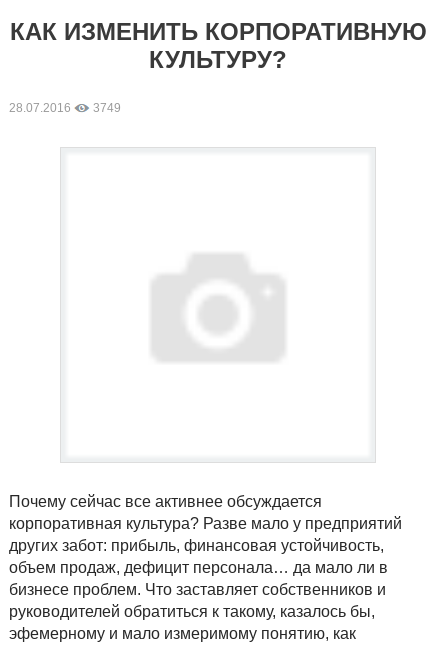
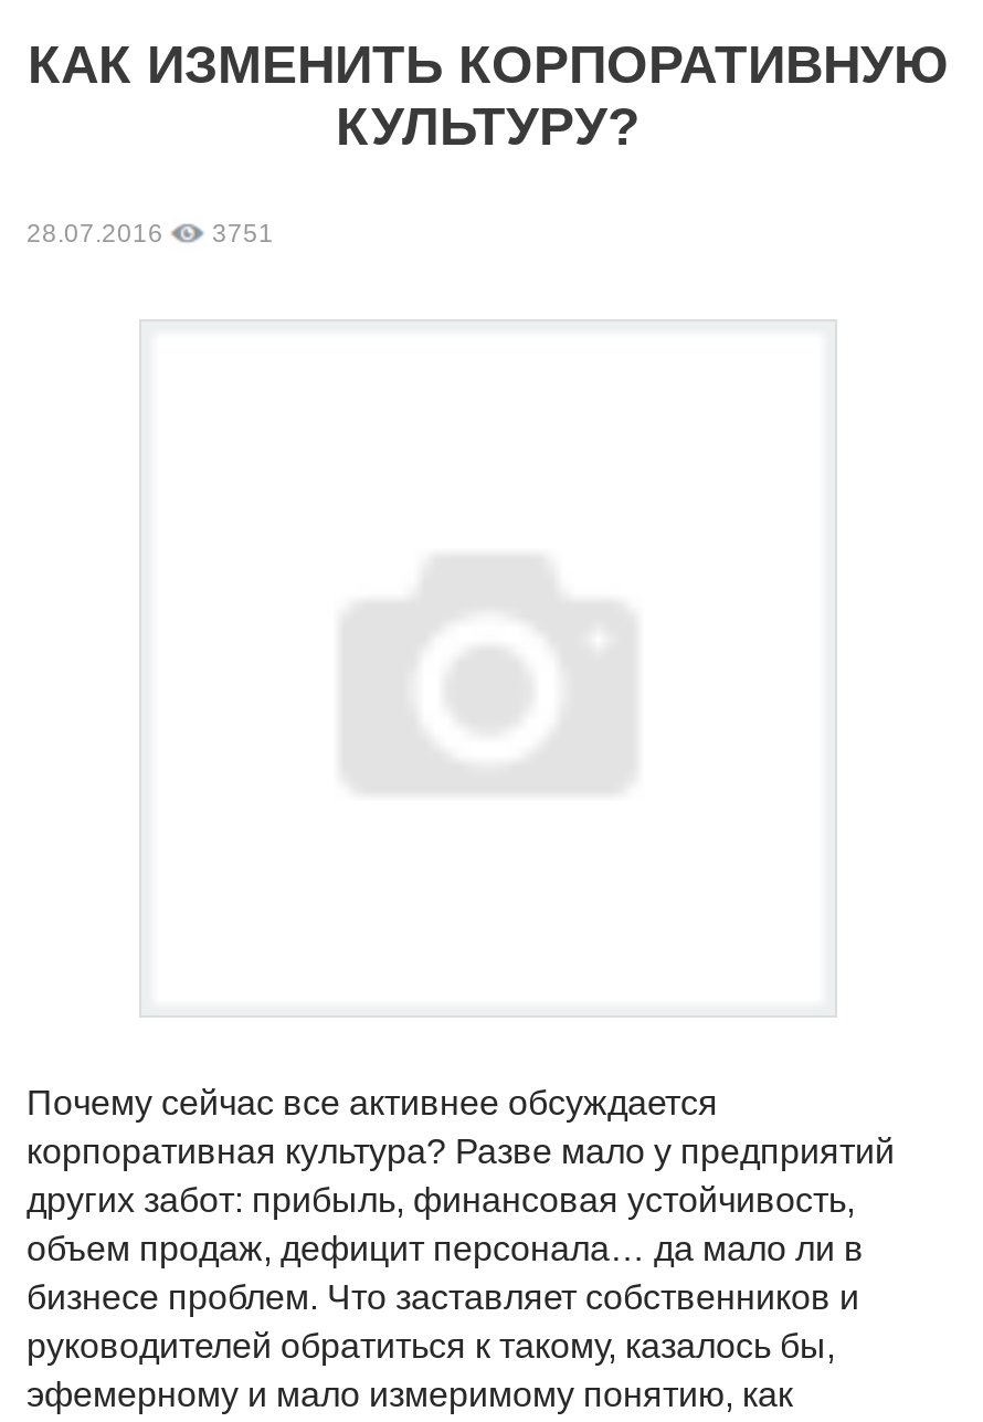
- 28.07.2016 3749
+ 28.07.2016 3751
